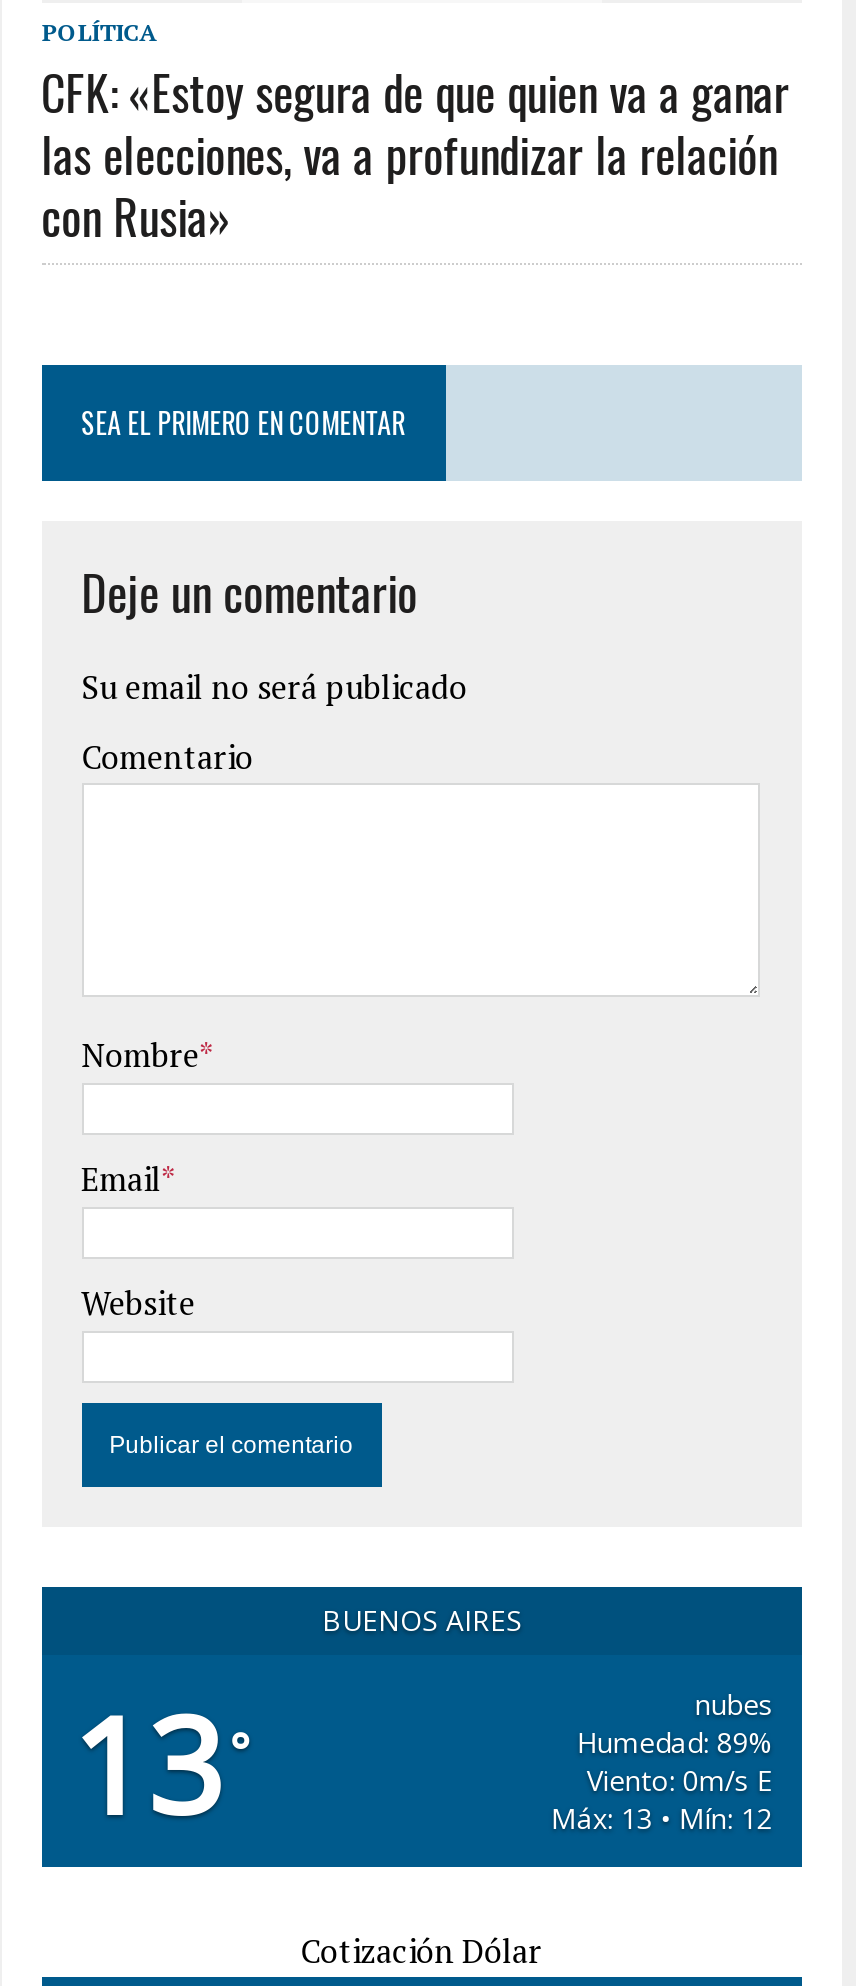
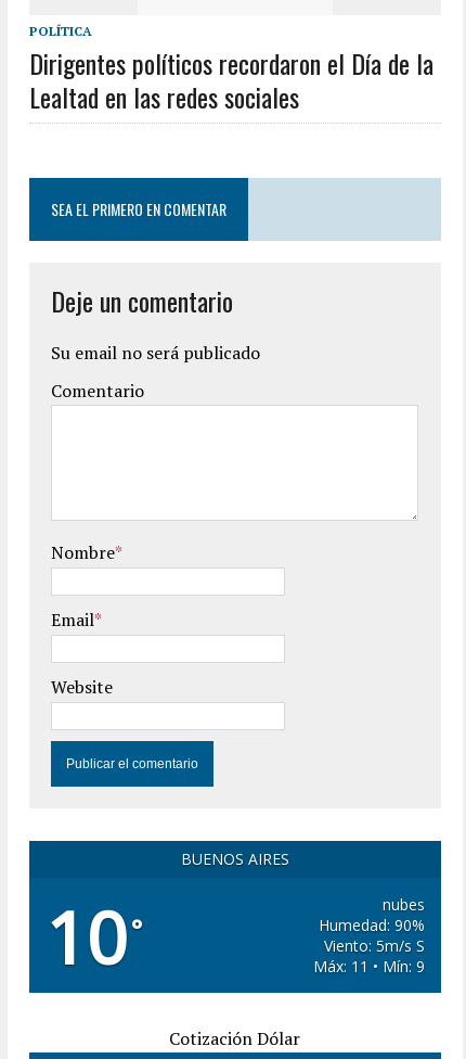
- CFK: «Estoy segura de que quien va a ganar
- las elecciones, va a profundizar la relación
- con Rusia»
+ Dirigentes políticos recordaron el Día de la
+ Lealtad en las redes sociales

- 13 °
+ 10 °

- Humedad: 89%
+ Humedad: 90%

- Viento: 0m/s E
+ Viento: 5m/s S

- Máx: 13 • Mín: 12
+ Máx: 11 • Mín: 9
